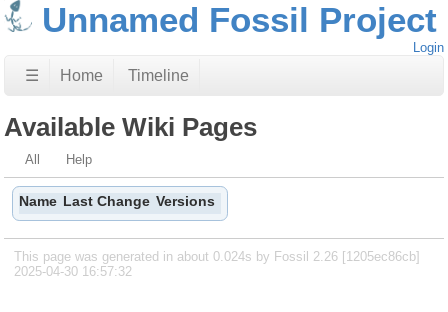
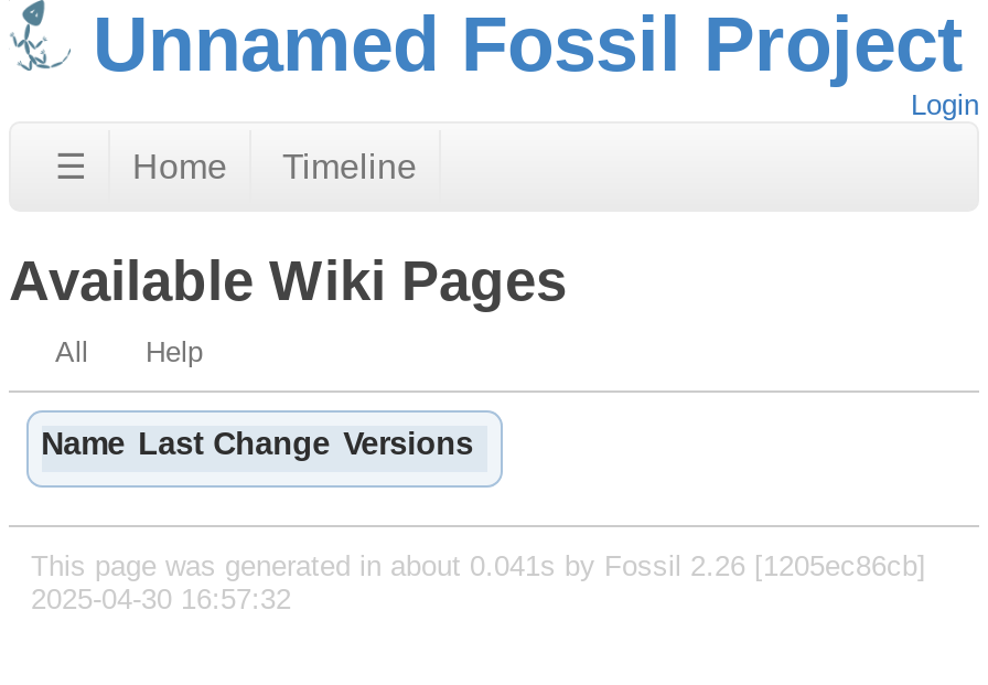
- This page was generated in about 0.024s by Fossil 2.26 [1205ec86cb]
+ This page was generated in about 0.041s by Fossil 2.26 [1205ec86cb]
